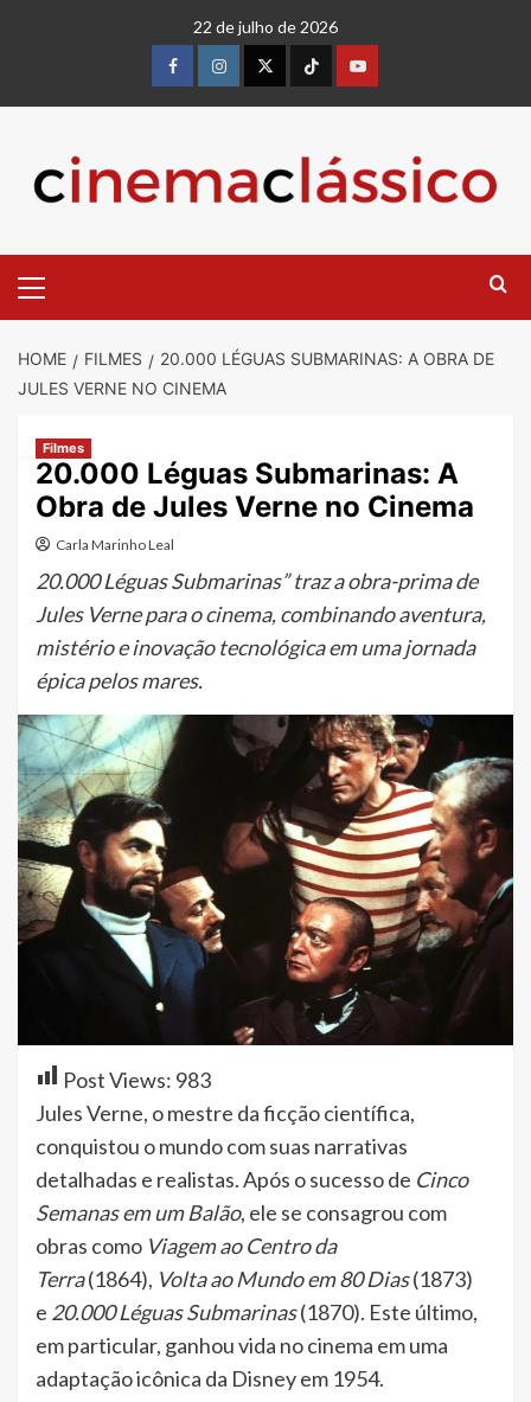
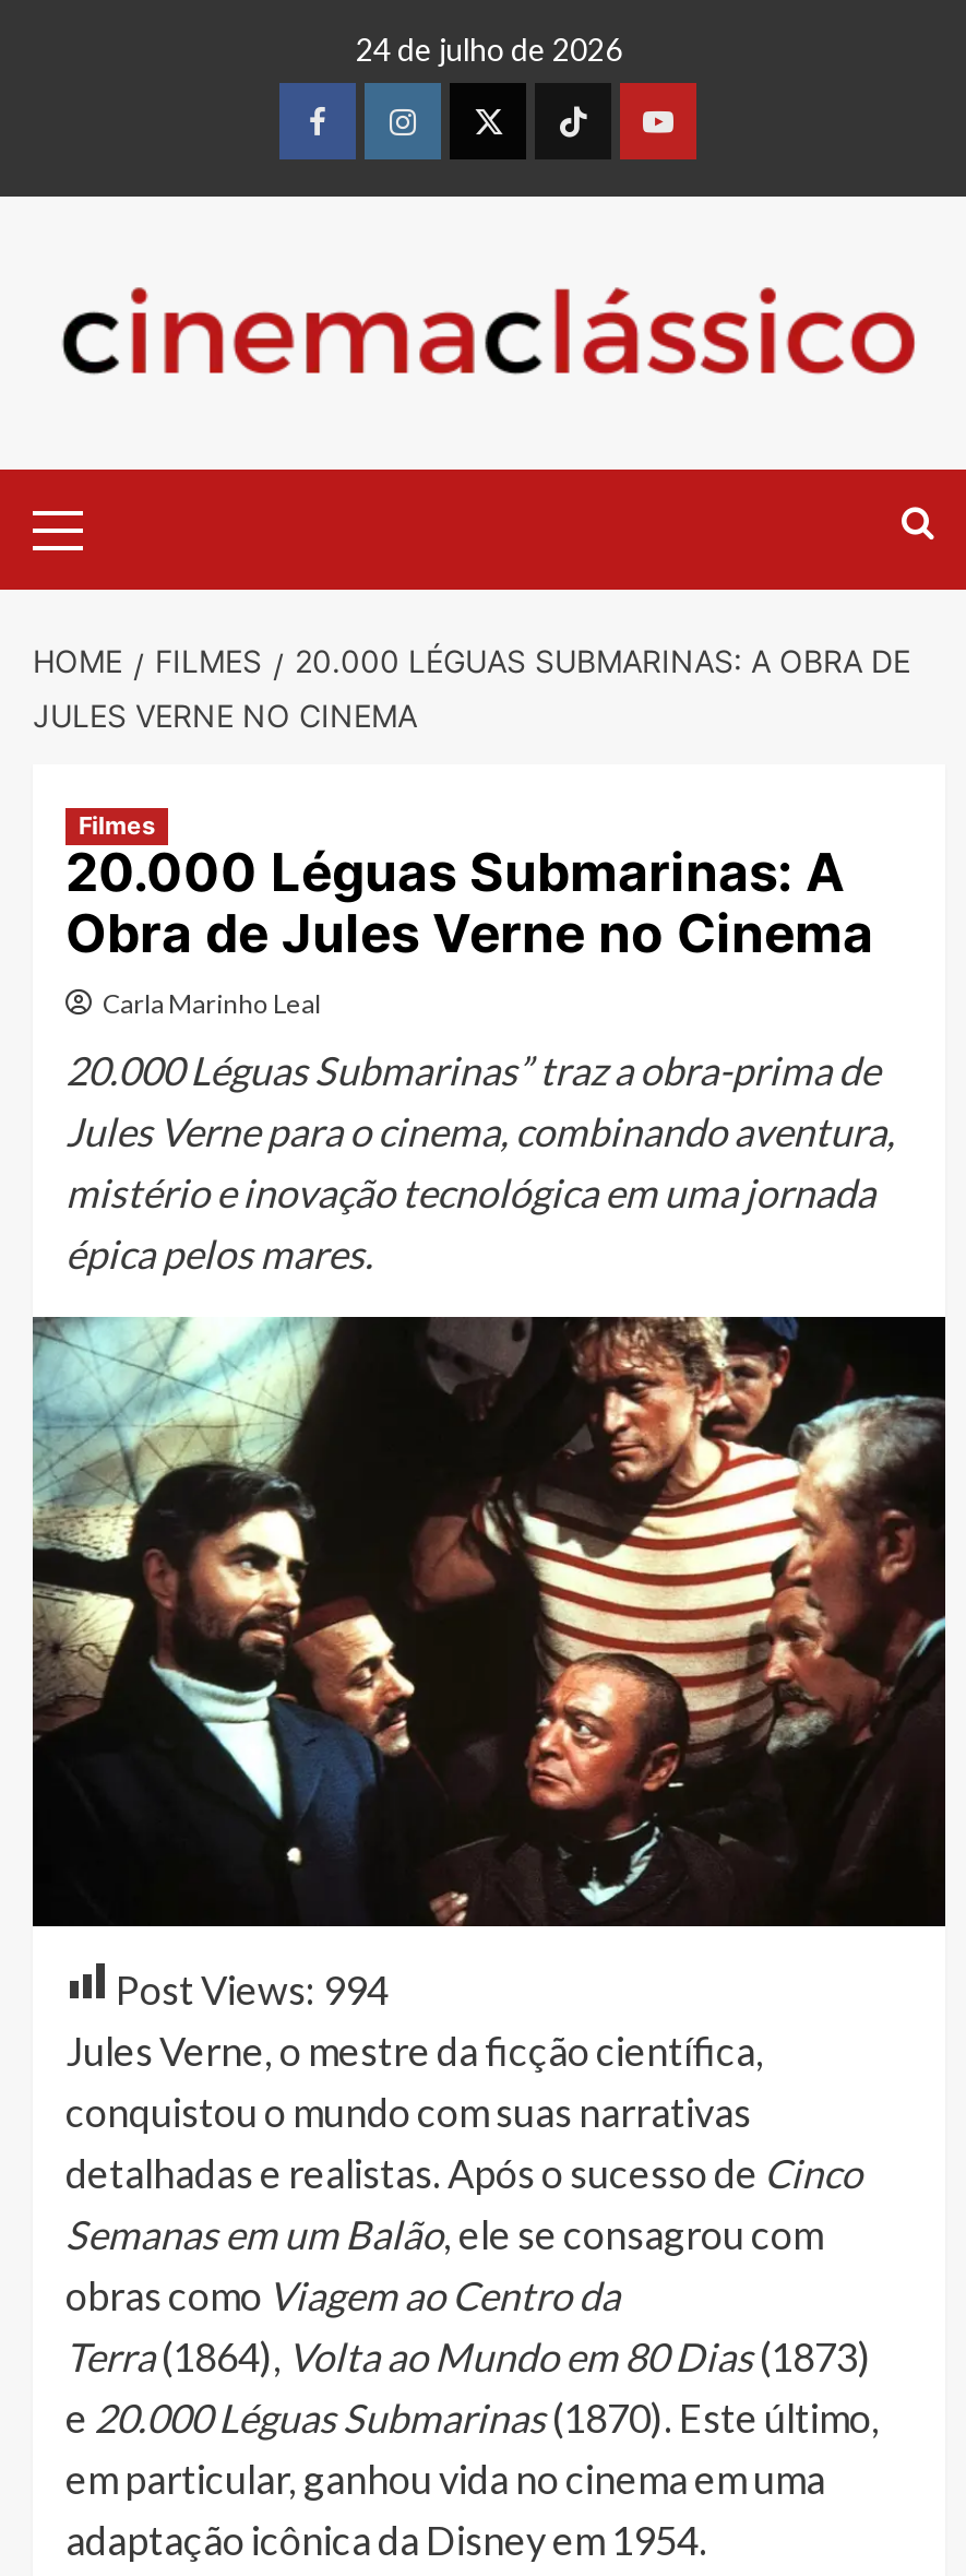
- 22 de julho de 2026
+ 24 de julho de 2026

- Post Views: 983
+ Post Views: 994
